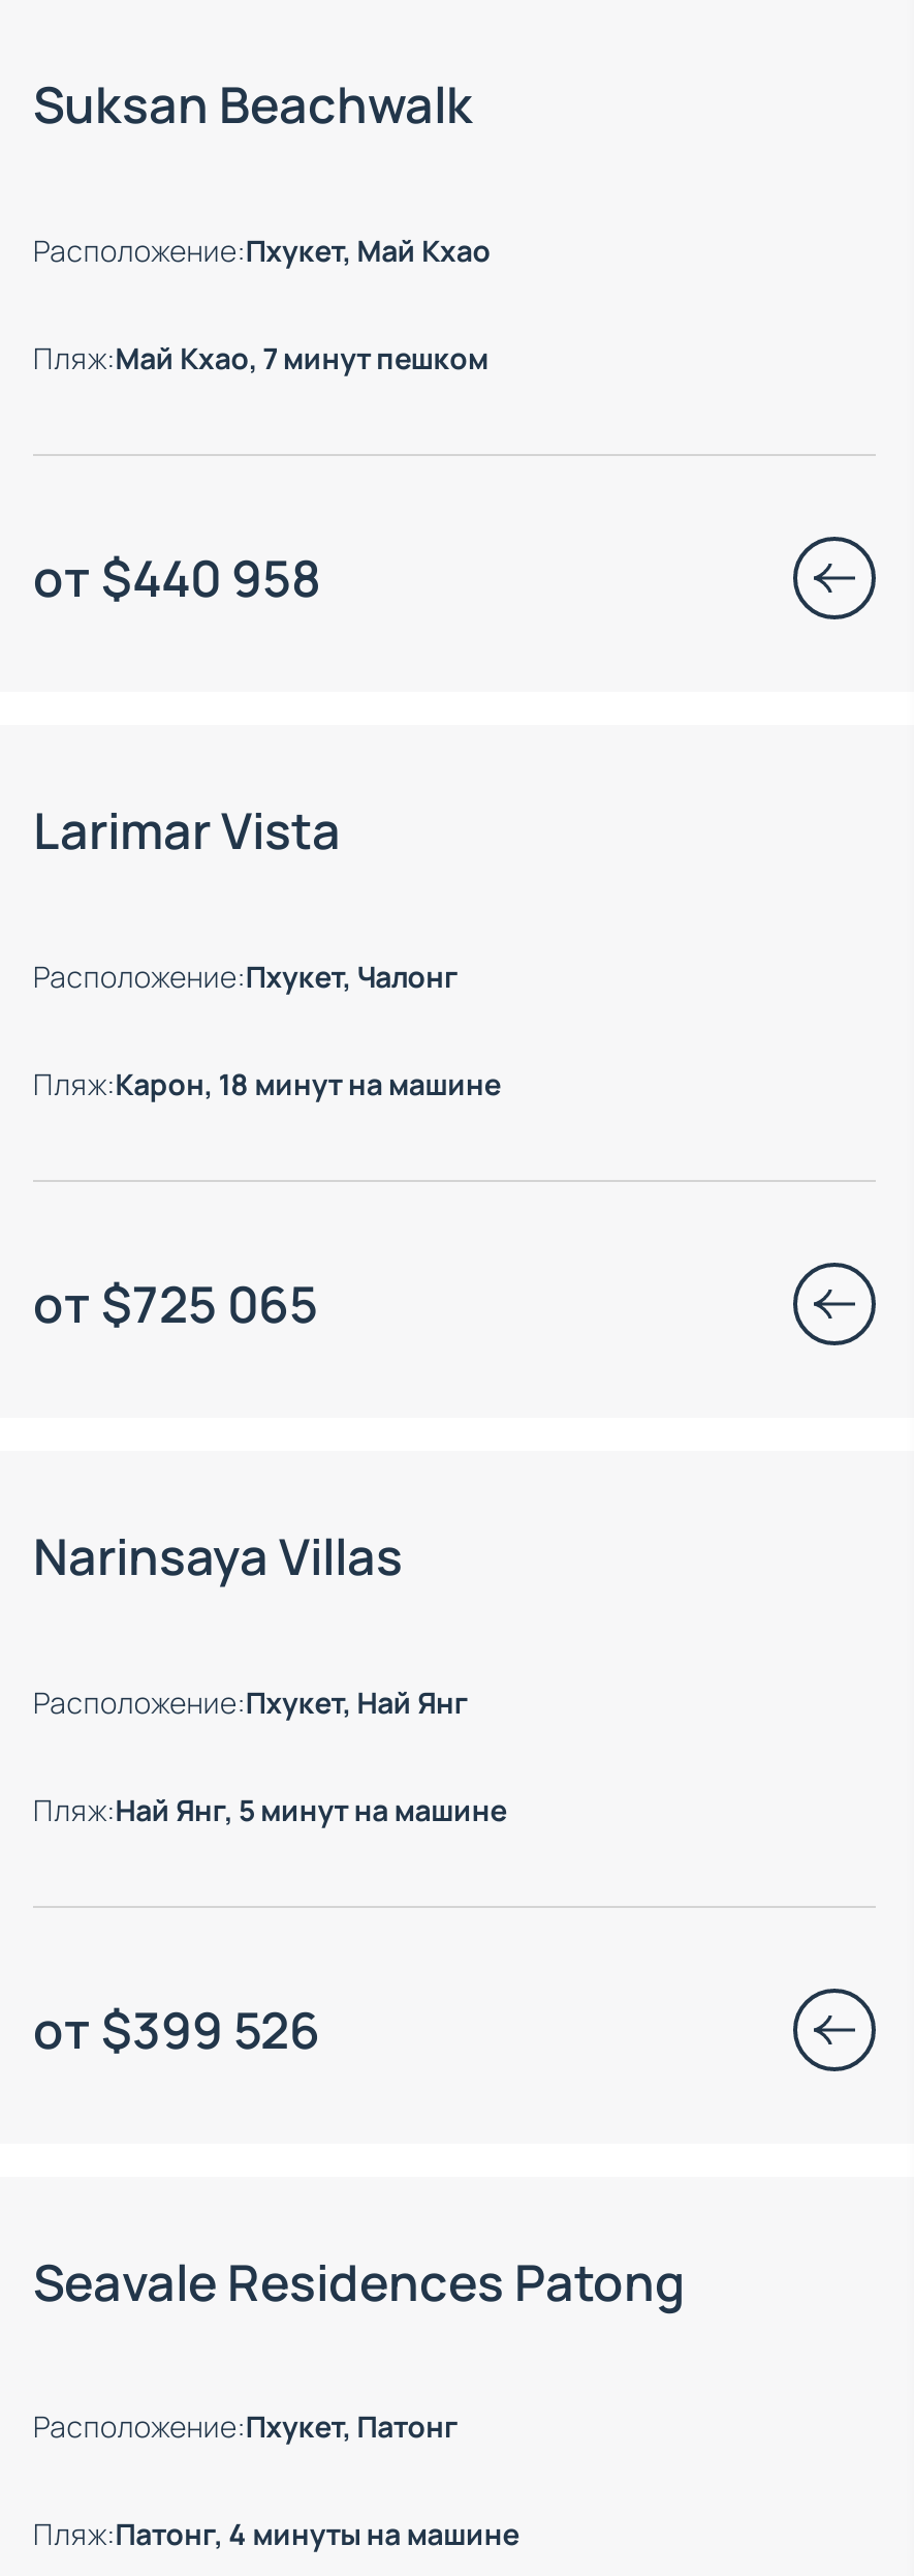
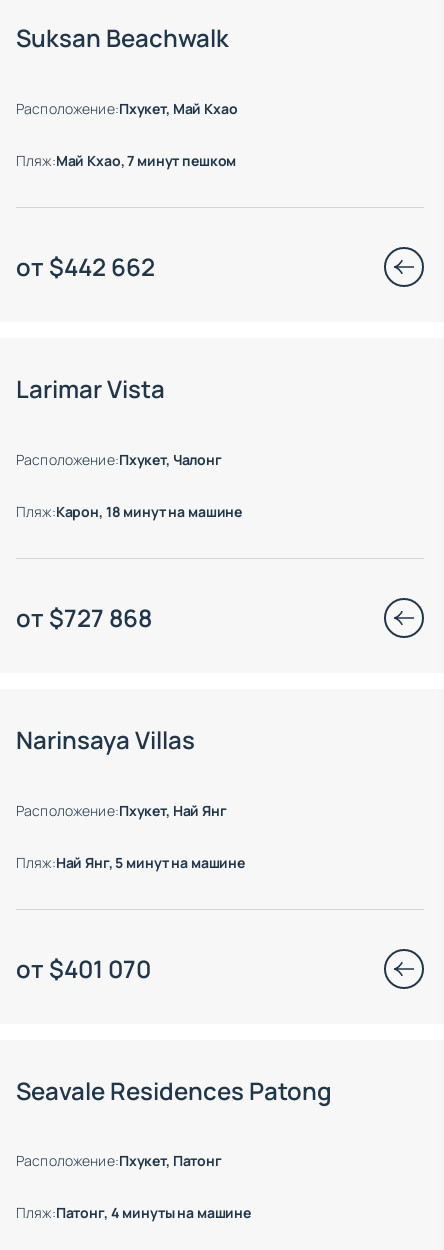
- от $440 958
+ от $442 662

- от $725 065
+ от $727 868

- от $399 526
+ от $401 070
